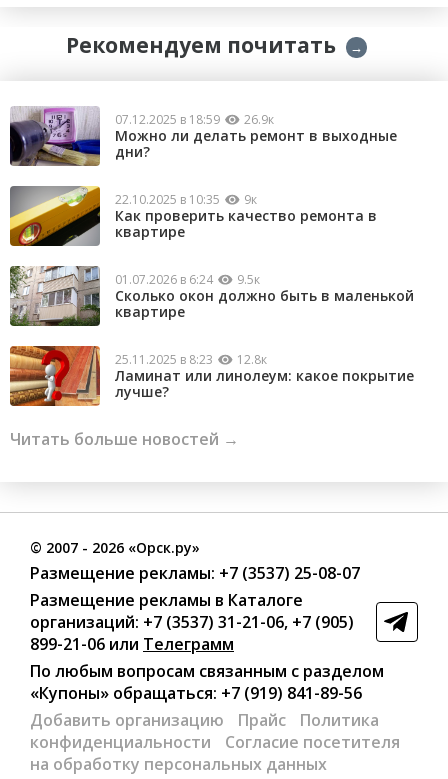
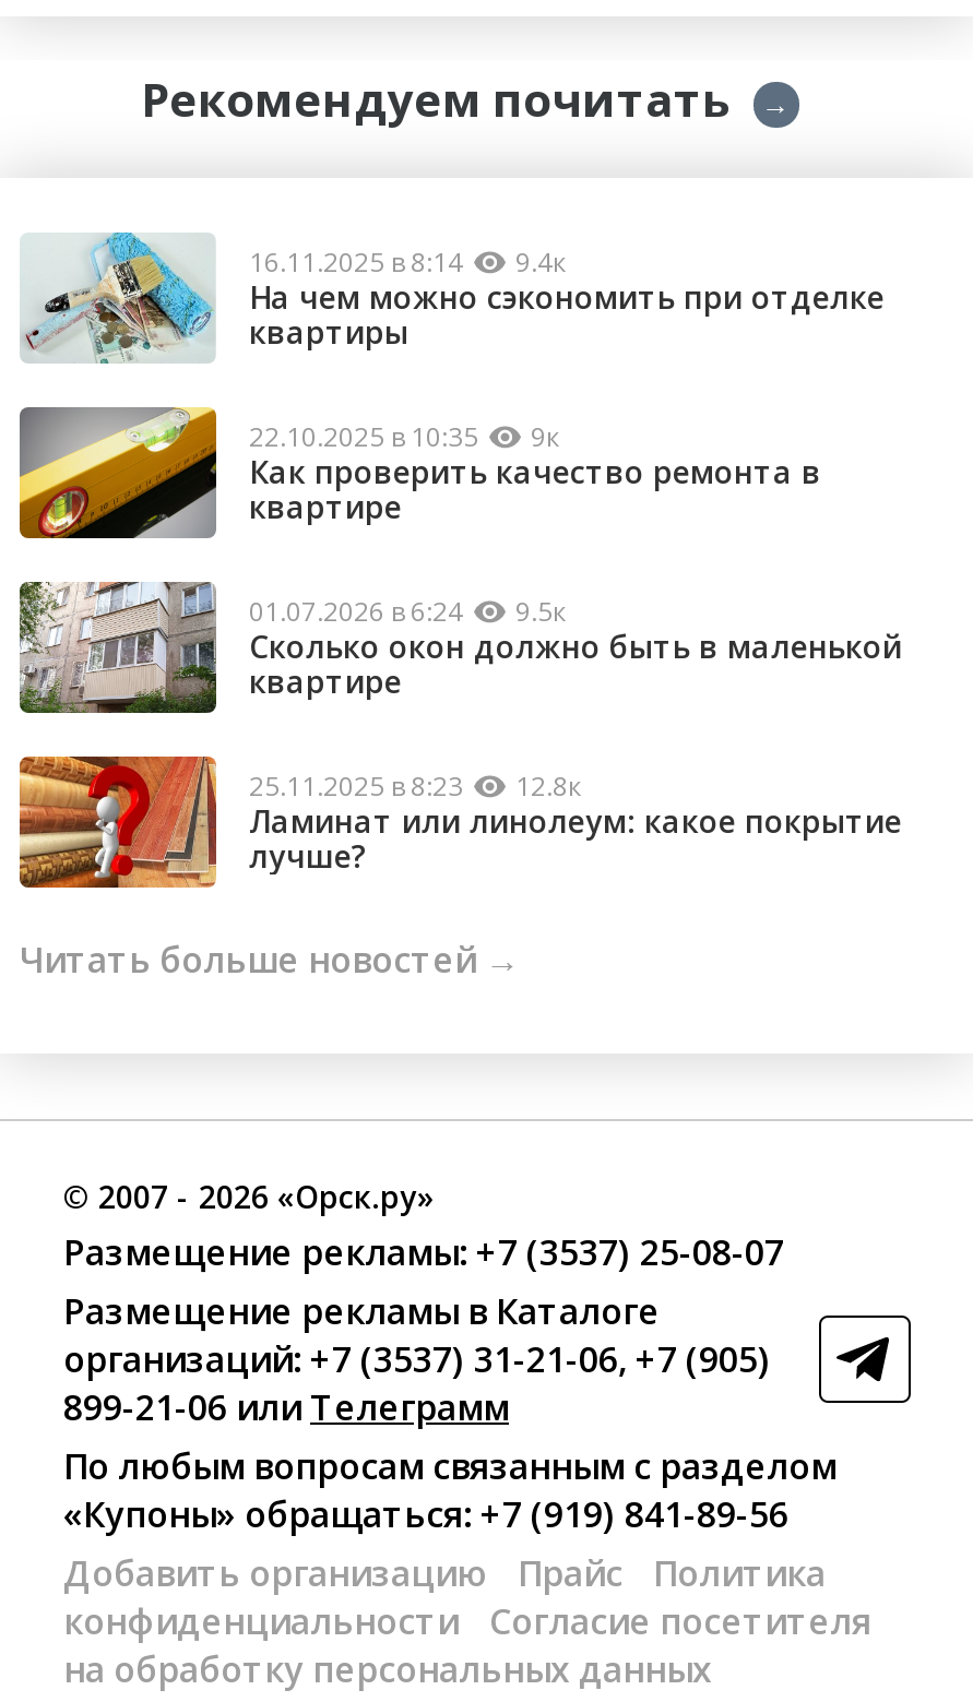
- [image]
- 07.12.2025 в 18:59
- 26.9к
- Можно ли делать ремонт в выходные
- дни?
+ [image]
+ 16.11.2025 в 8:14
+ 9.4к
+ На чем можно сэкономить при отделке
+ квартиры
